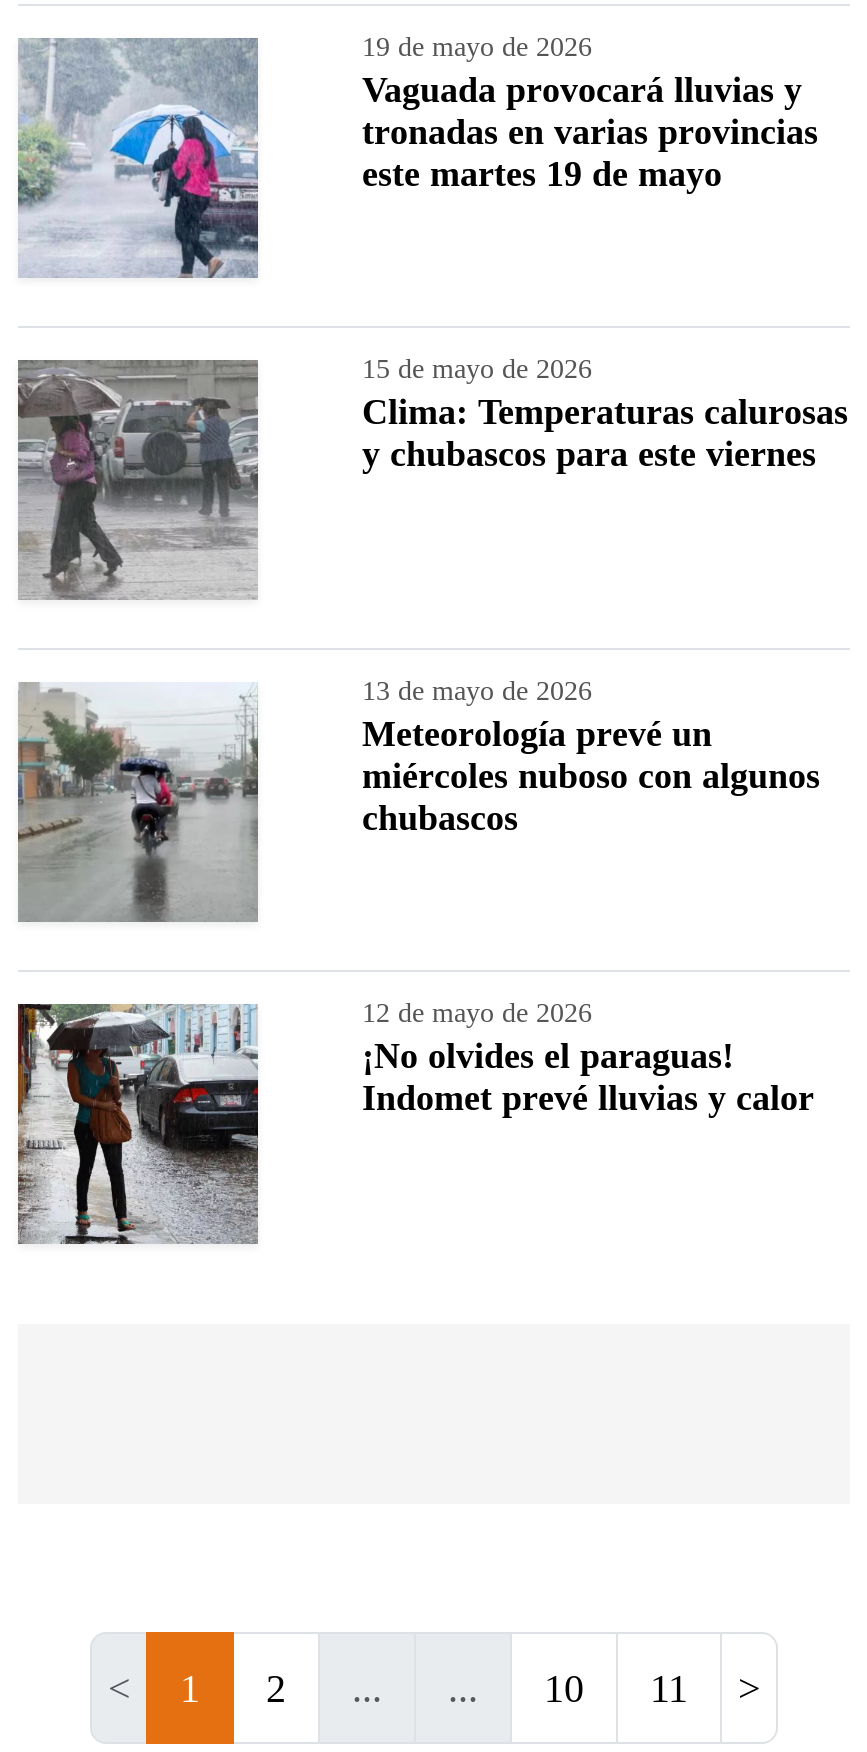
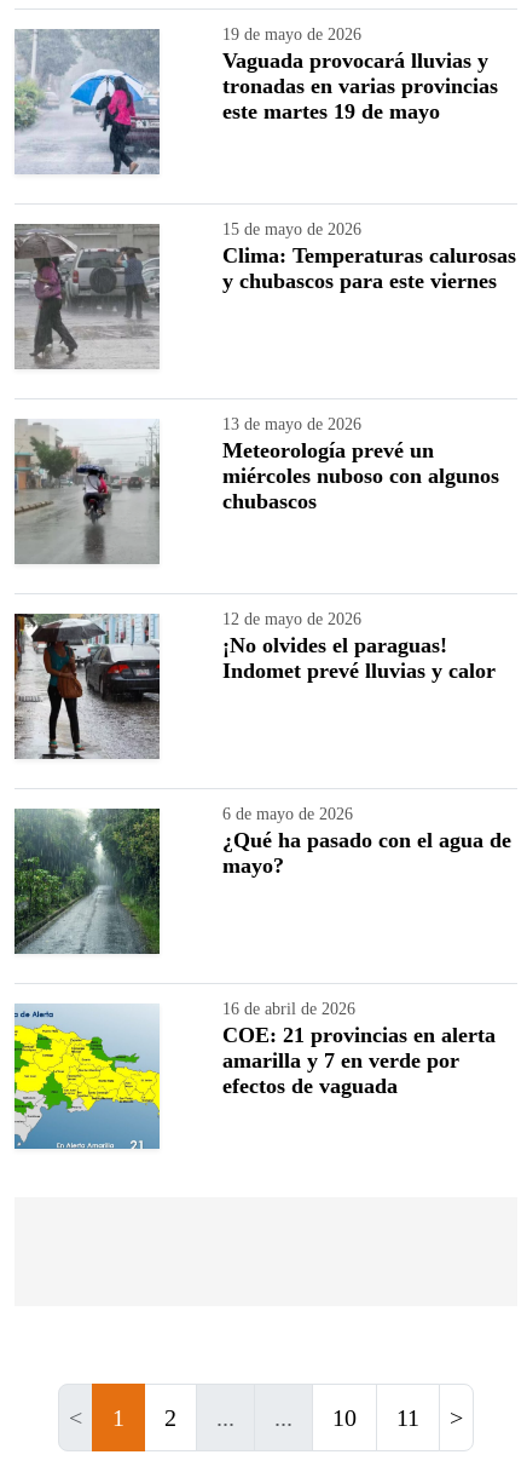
+ [image]

+ [image]

+ 6 de mayo de 2026
+ ¿Qué ha pasado con el agua de
+ mayo?

+ 16 de abril de 2026
+ COE: 21 provincias en alerta
+ amarilla y 7 en verde por
+ efectos de vaguada
